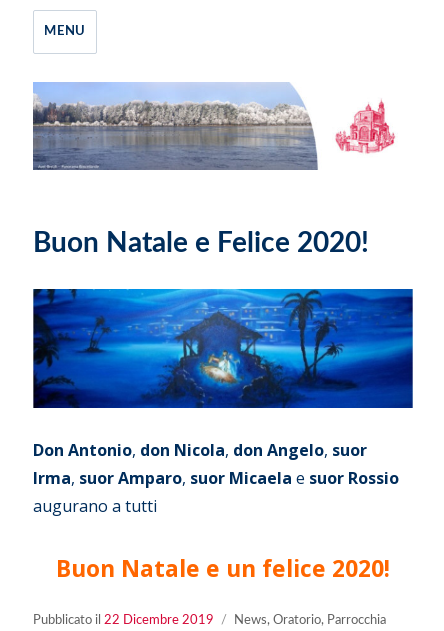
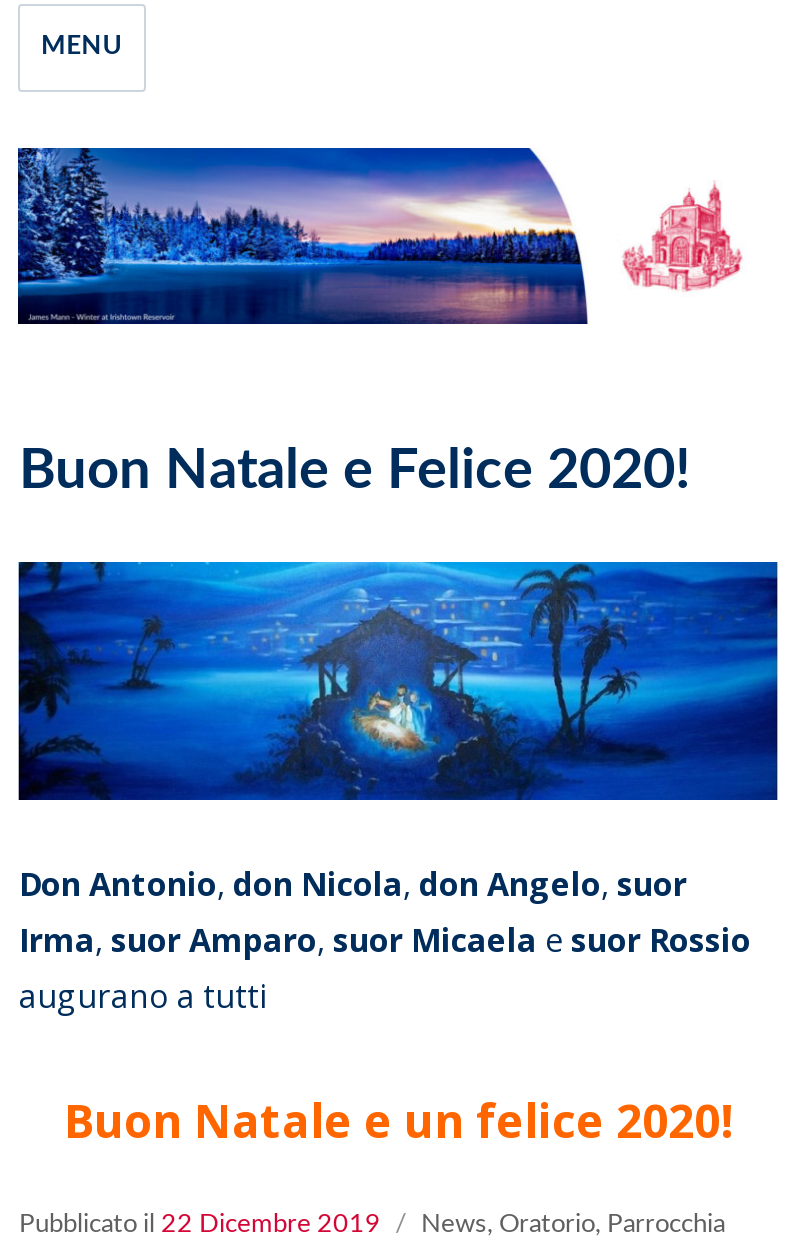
- [image]
+ [image]
